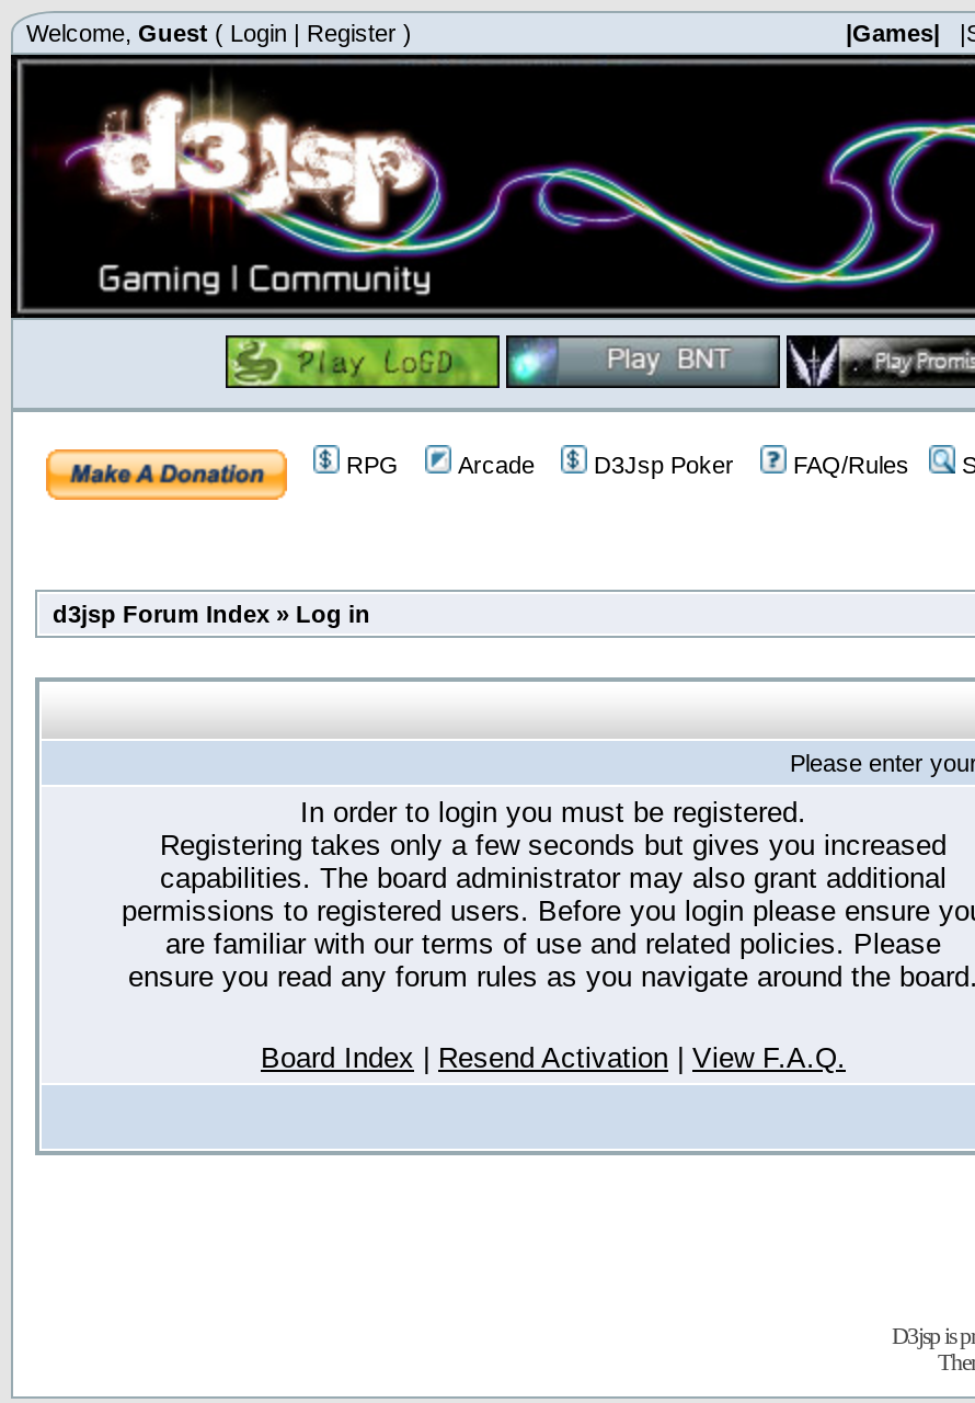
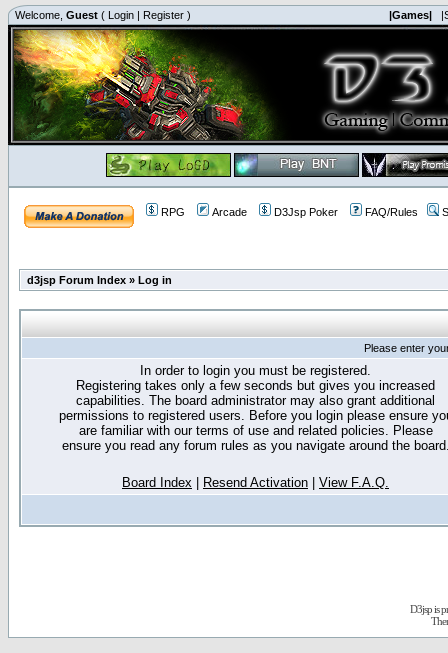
- [image]
+ [image]
